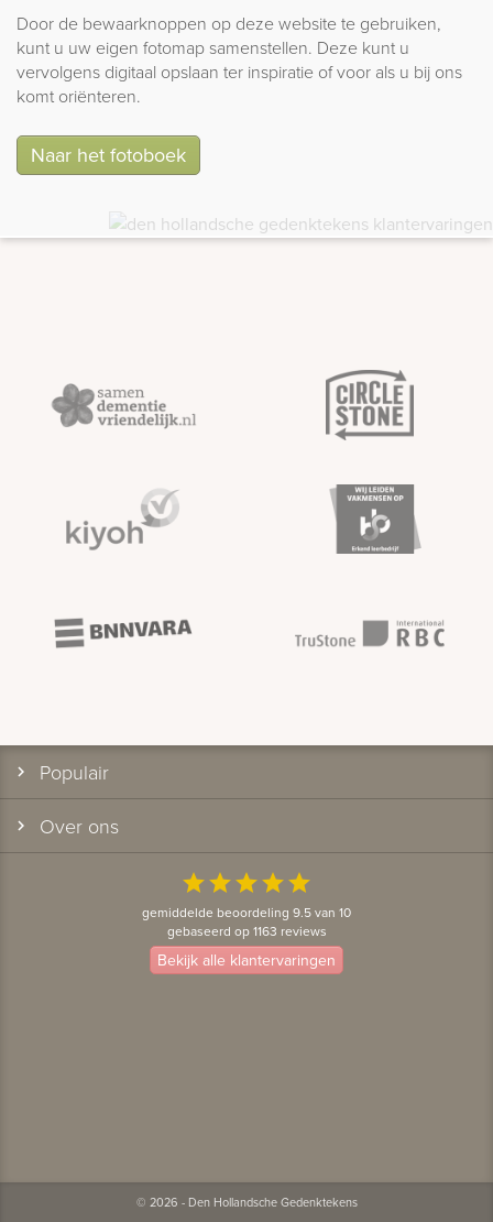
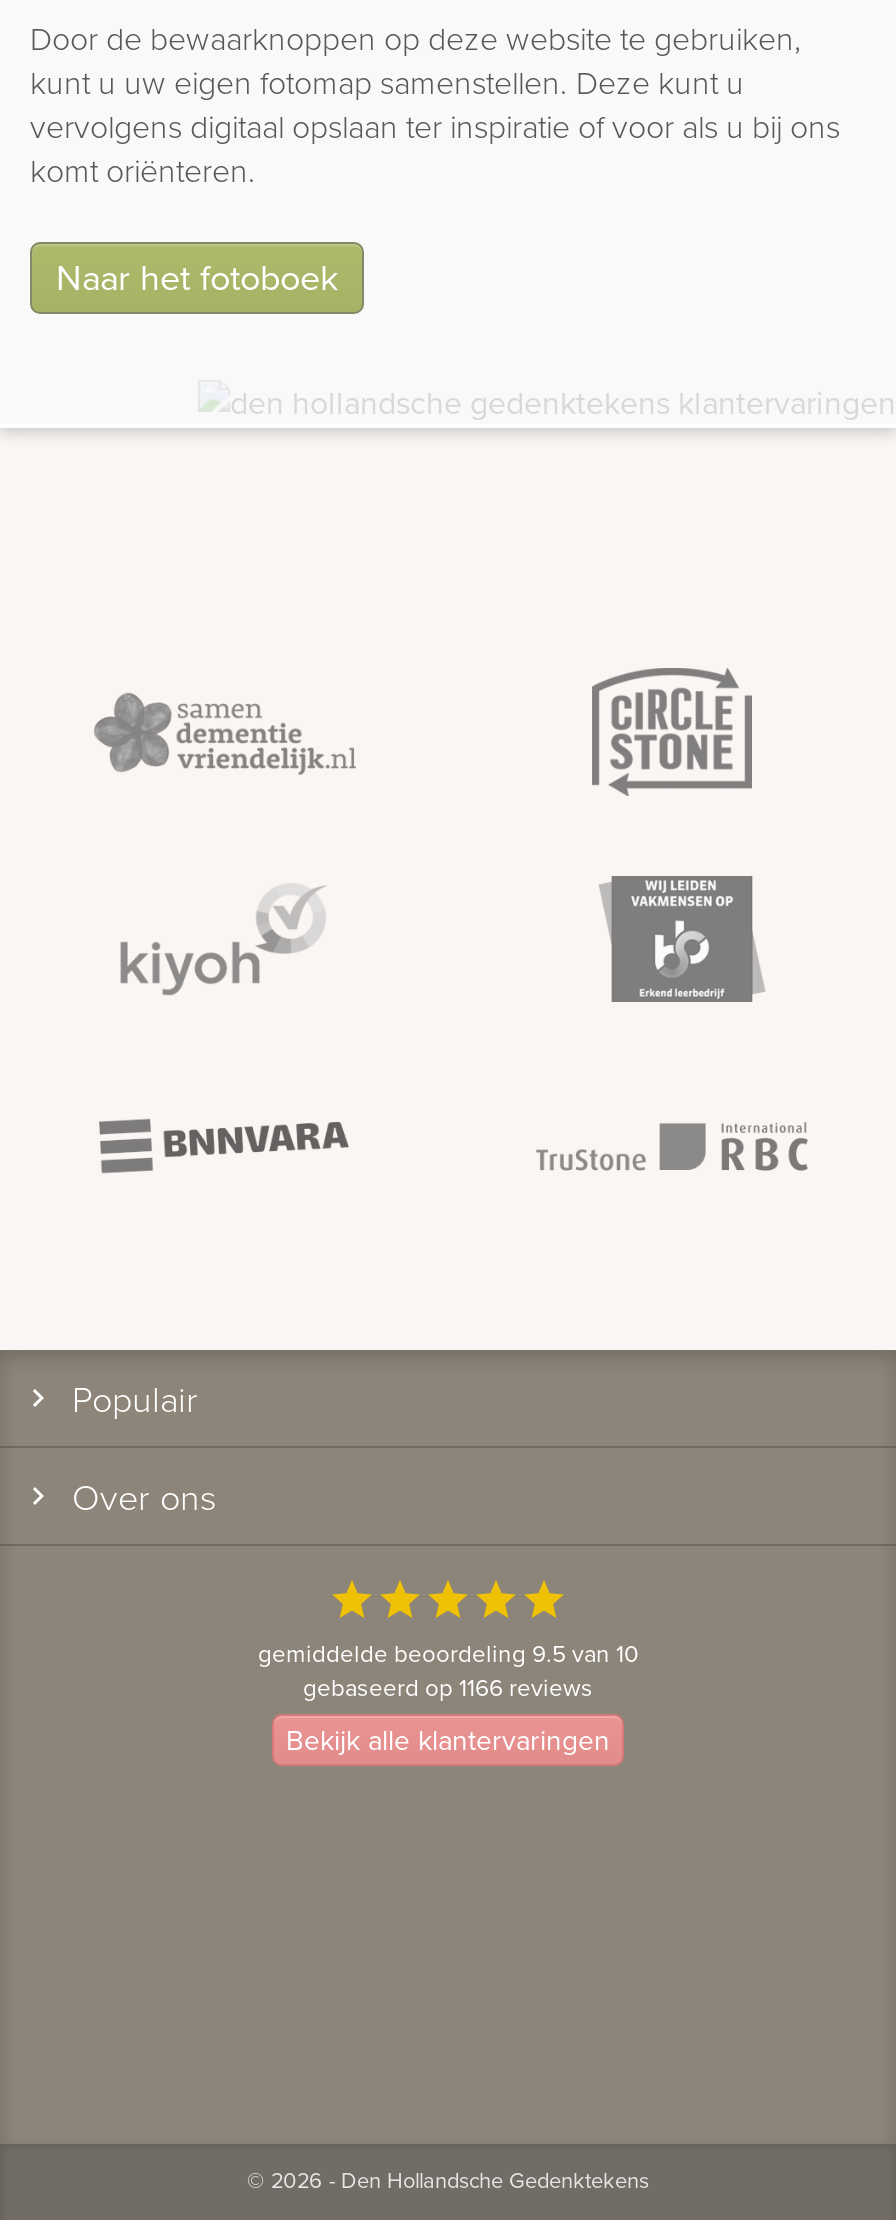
- gebaseerd op 1163 reviews
+ gebaseerd op 1166 reviews
